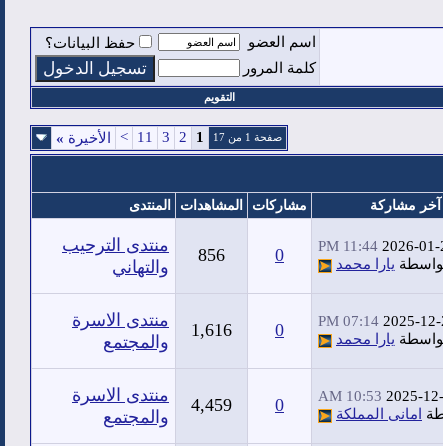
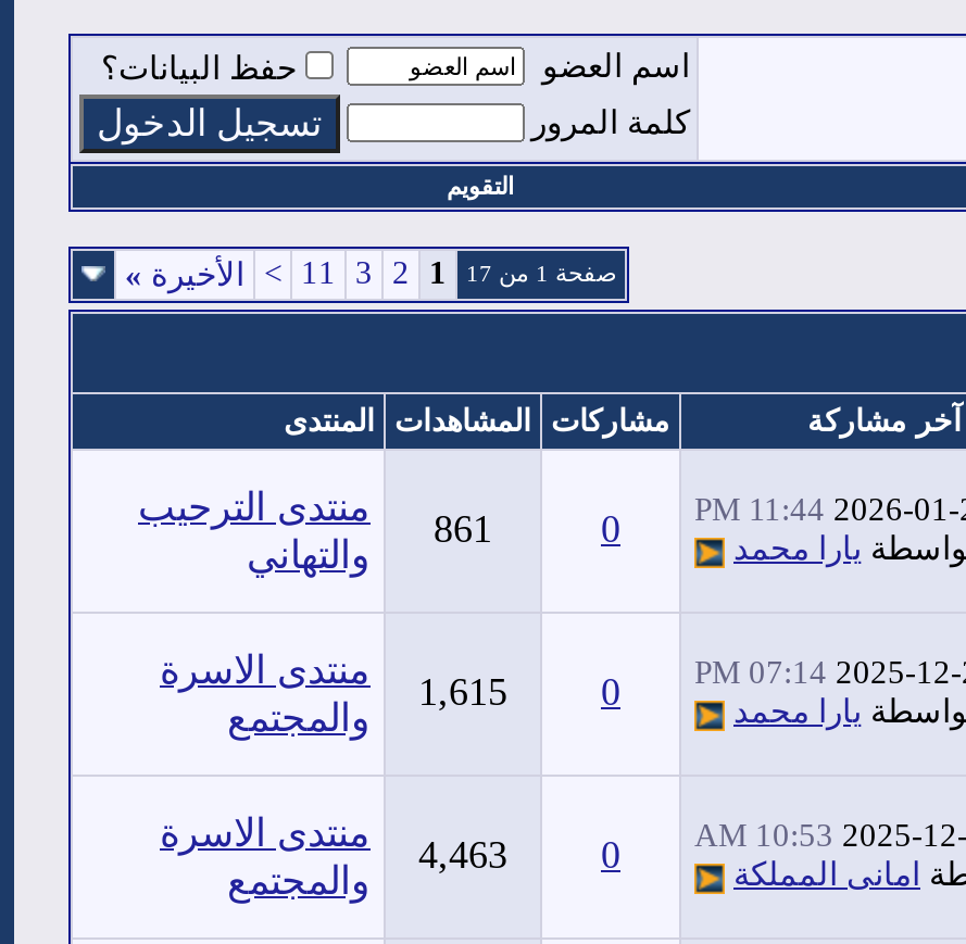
- 856
+ 861

- 1,616 منتدى الاسرة
+ 1,615 منتدى الاسرة

- 4,459 منتدى الاسرة
+ 4,463 منتدى الاسرة
